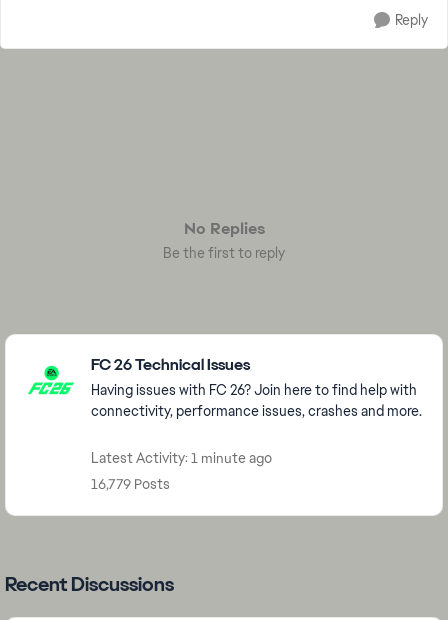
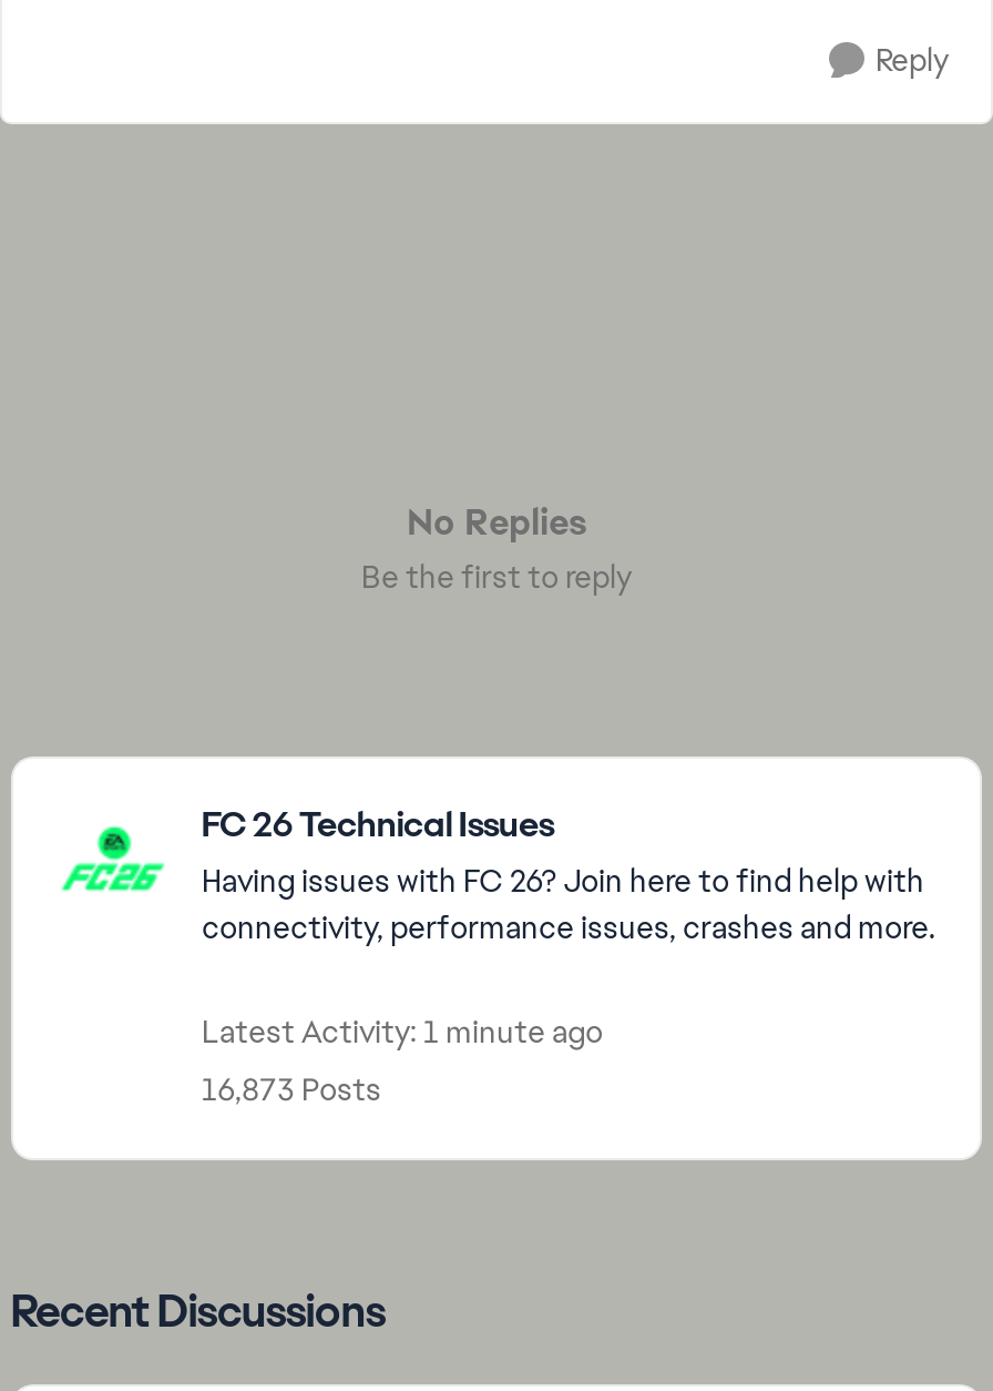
- 16,779 Posts
+ 16,873 Posts
